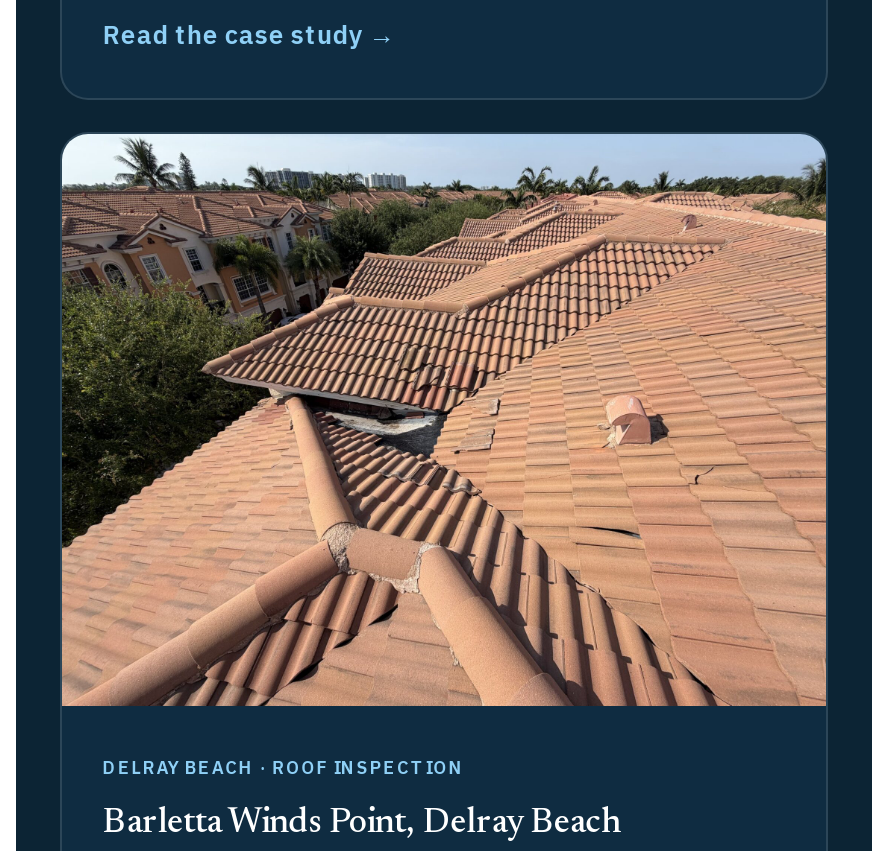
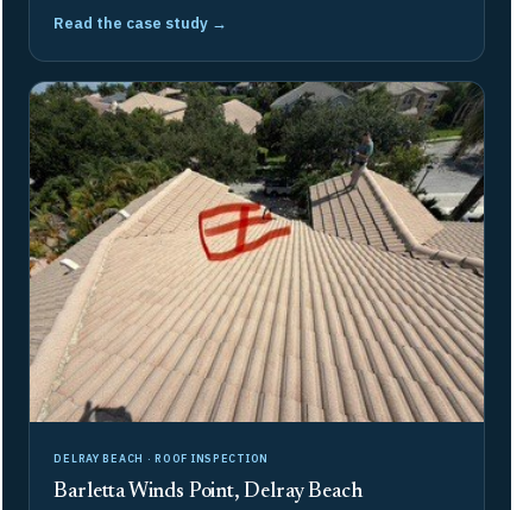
- [image]
+ [image]
